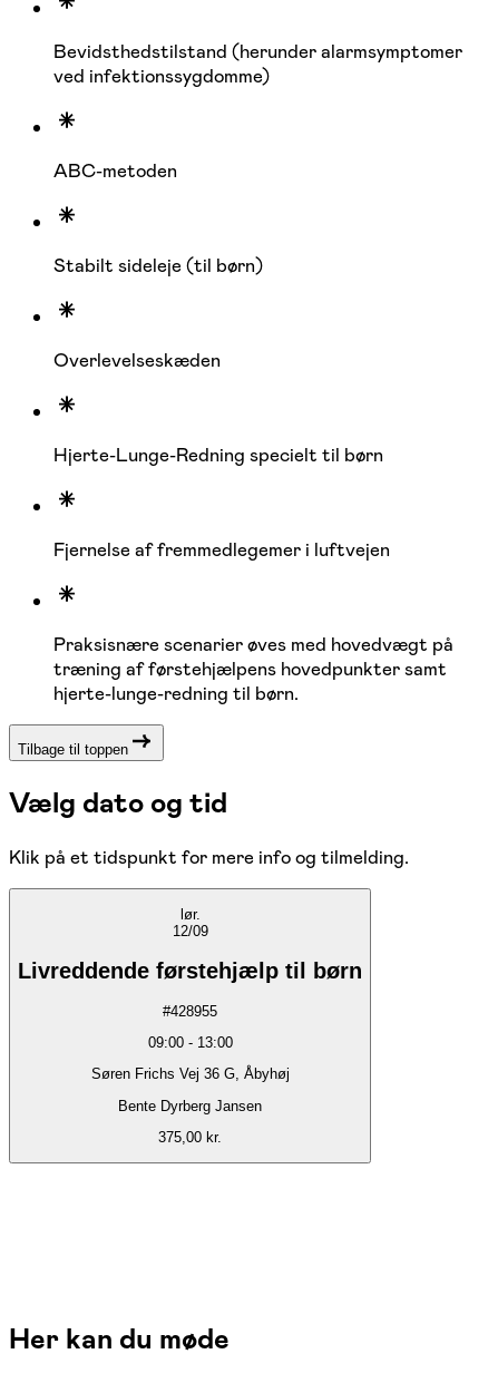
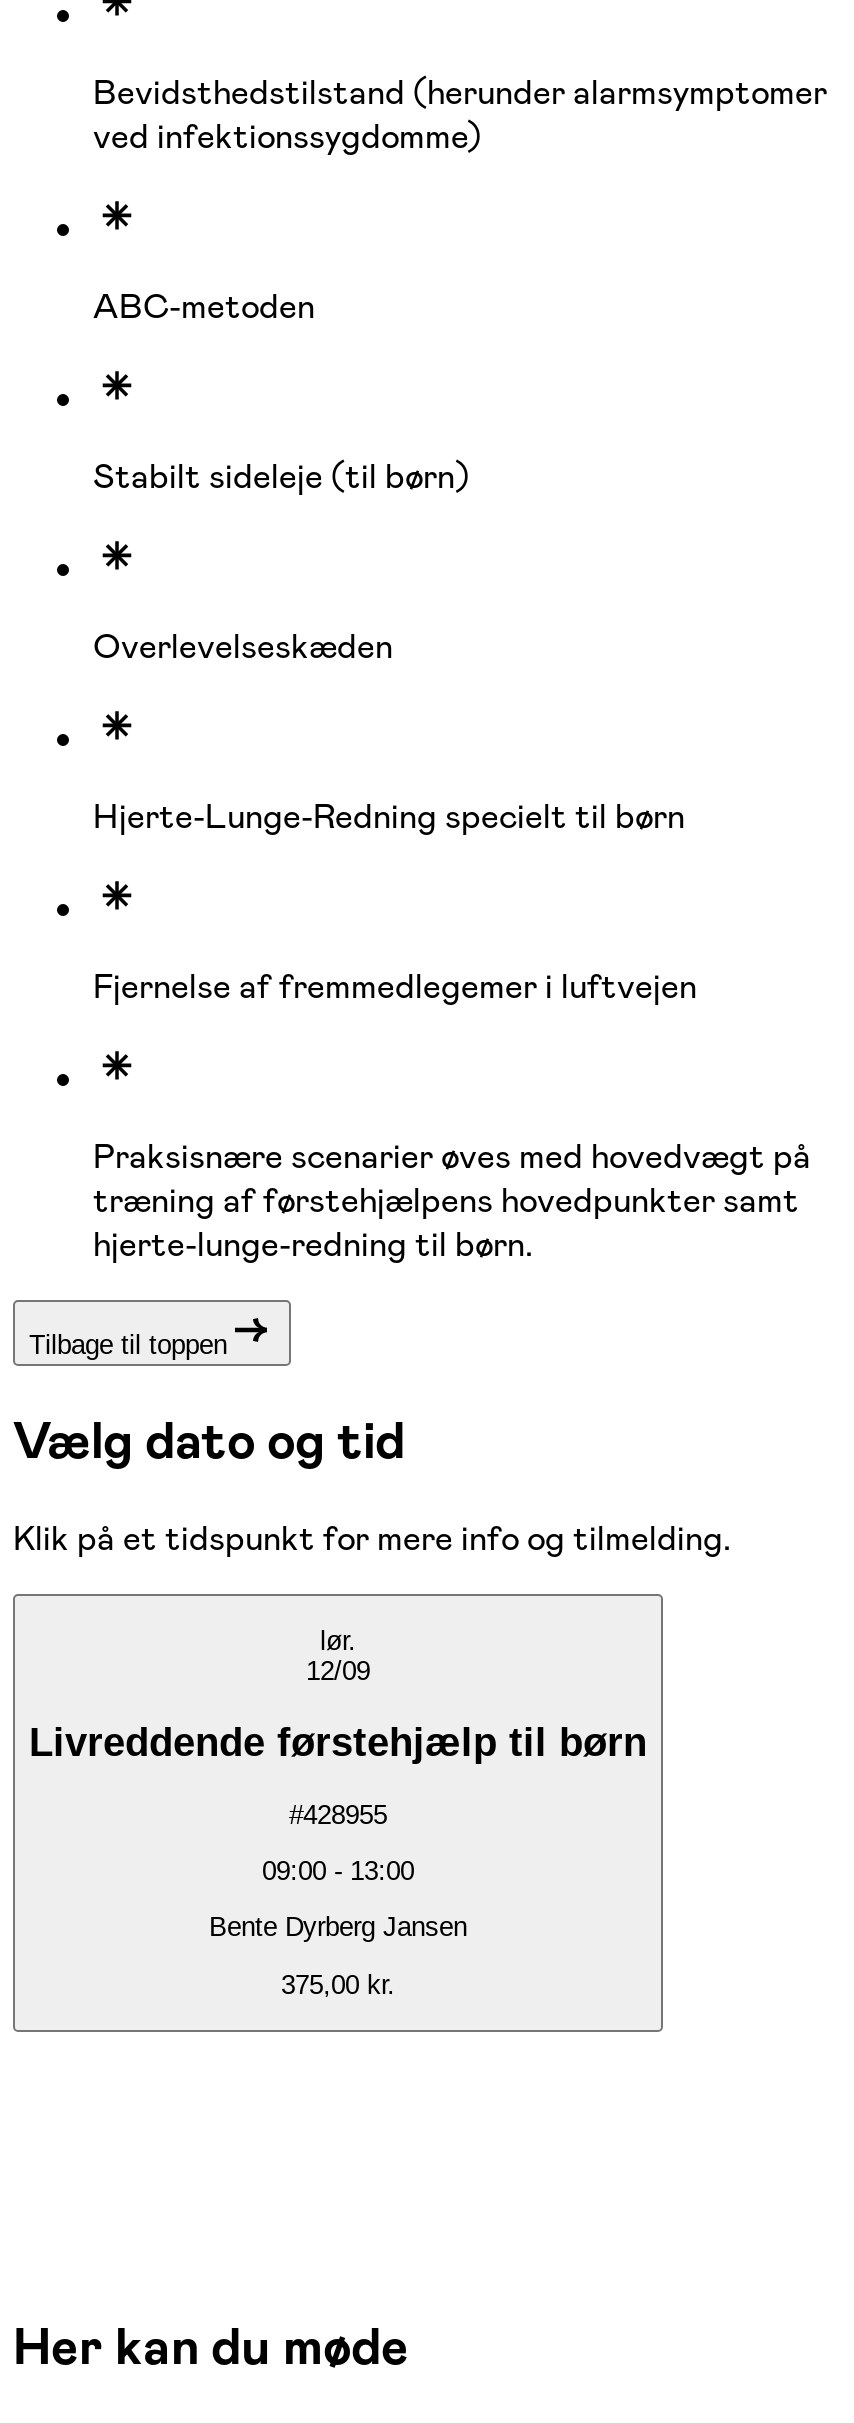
- Søren Frichs Vej 36 G, Åbyhøj
